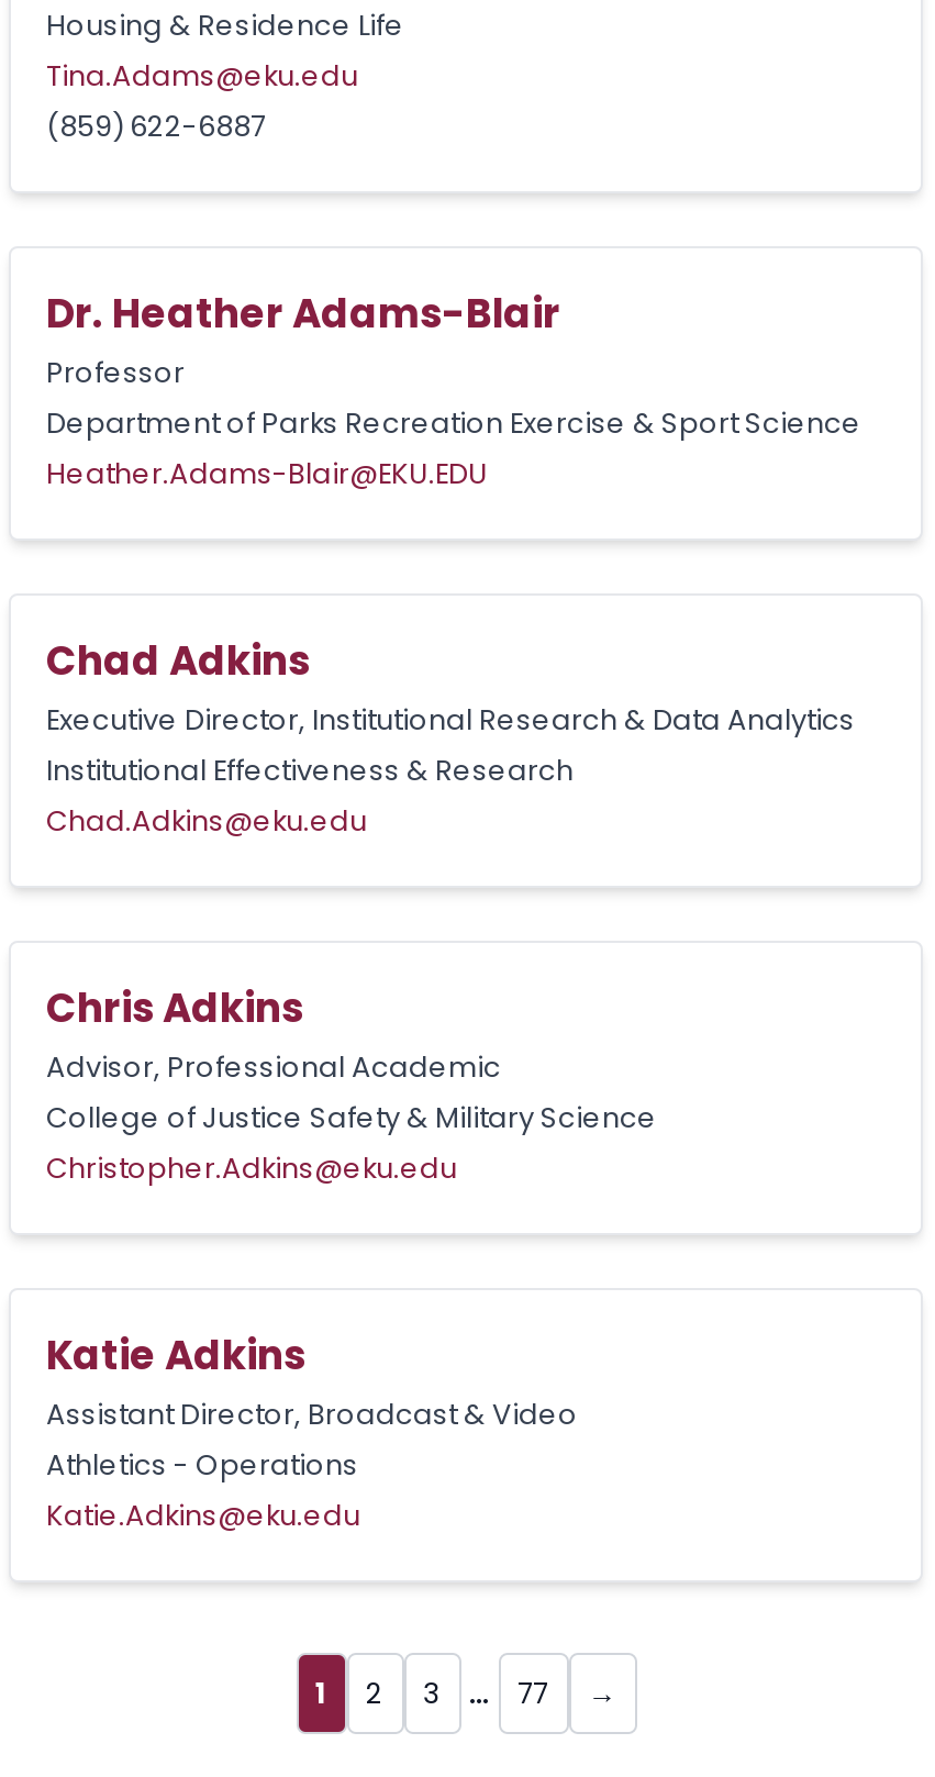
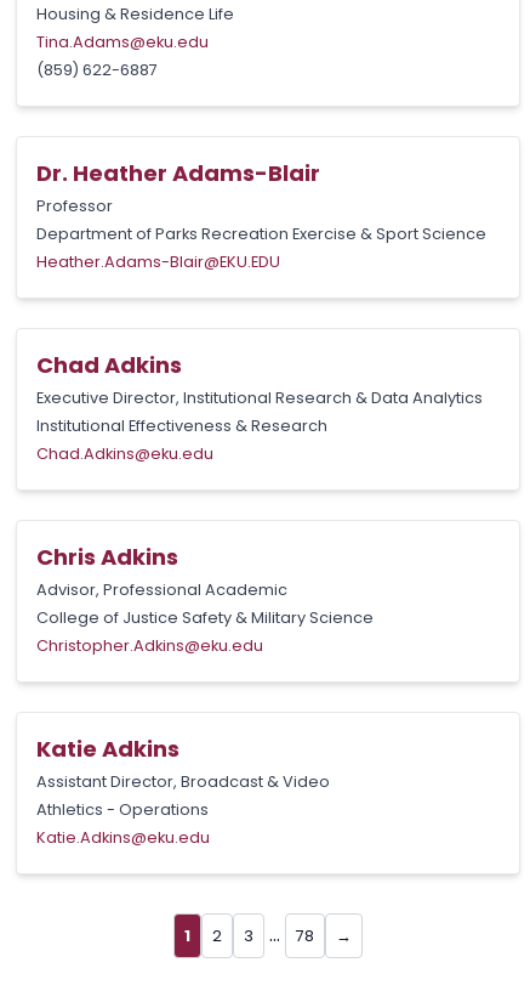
- 77
+ 78
